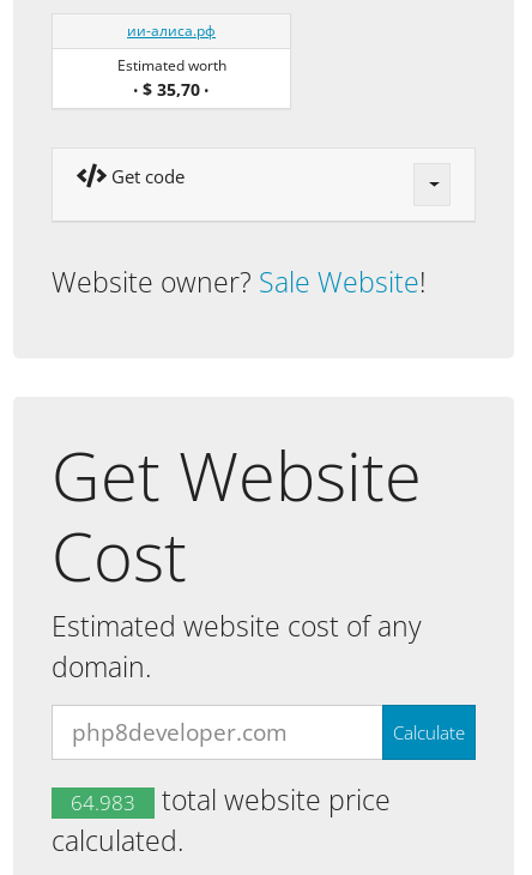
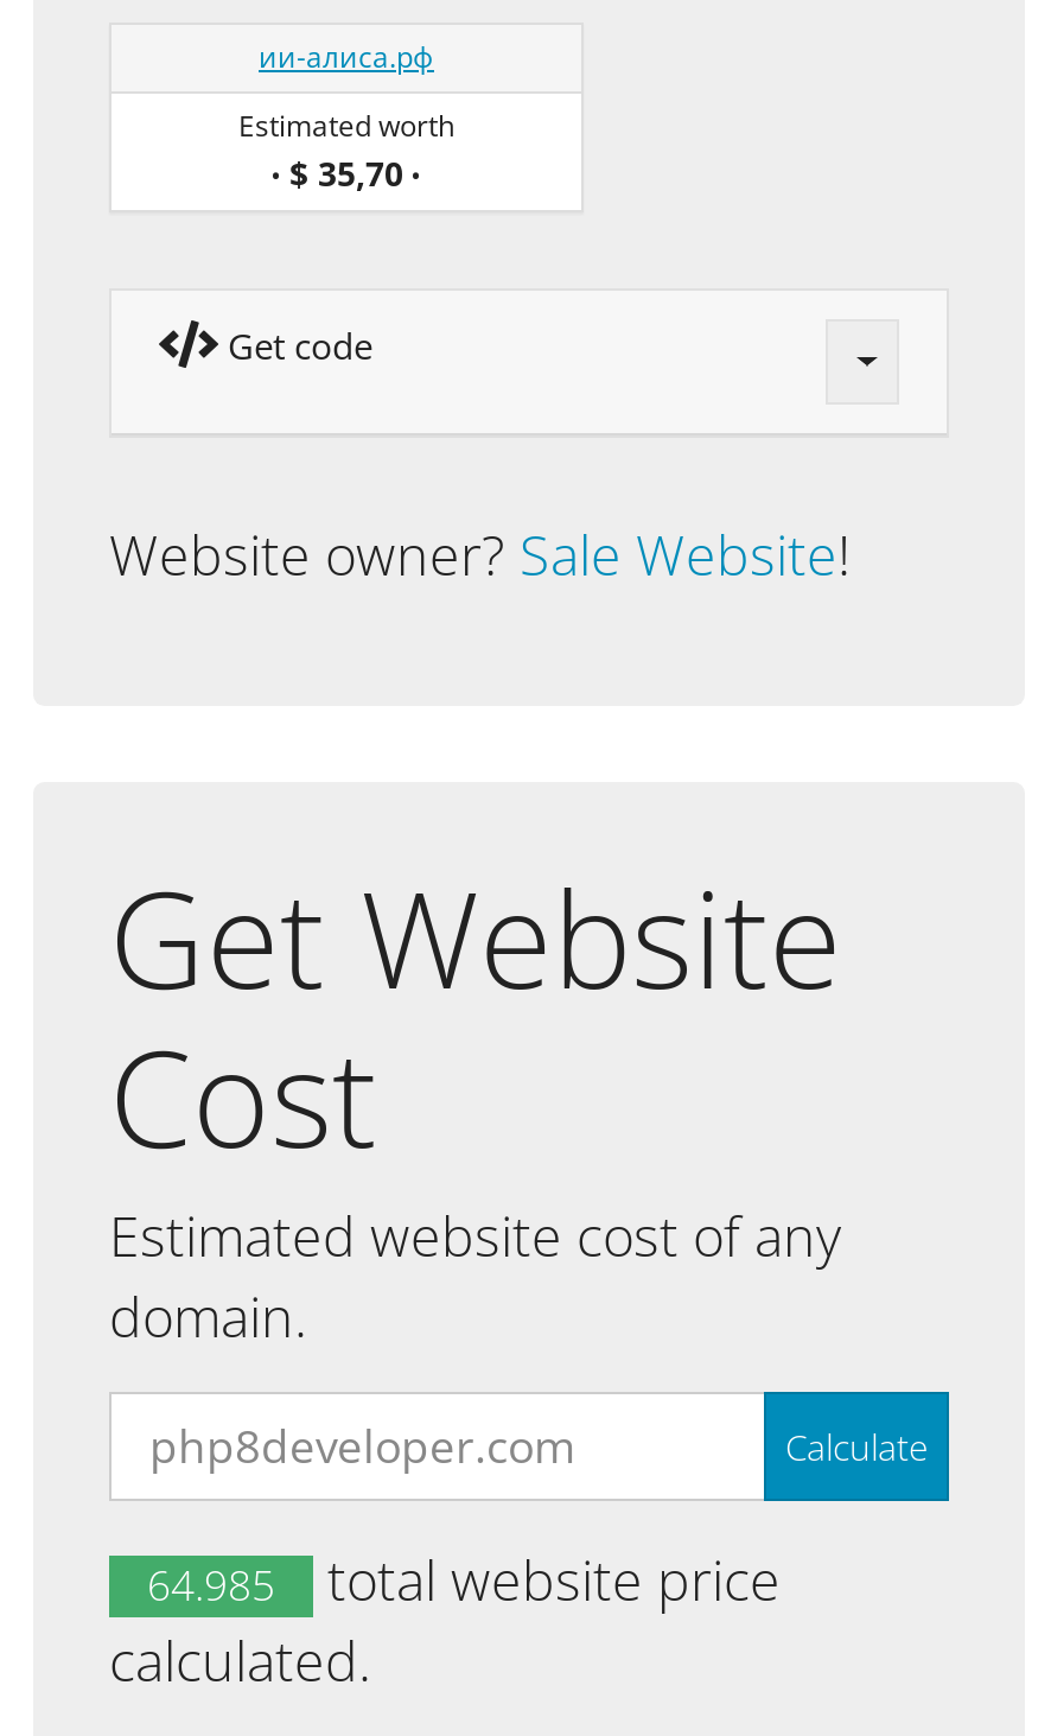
- 64.983 total website price
+ 64.985 total website price
